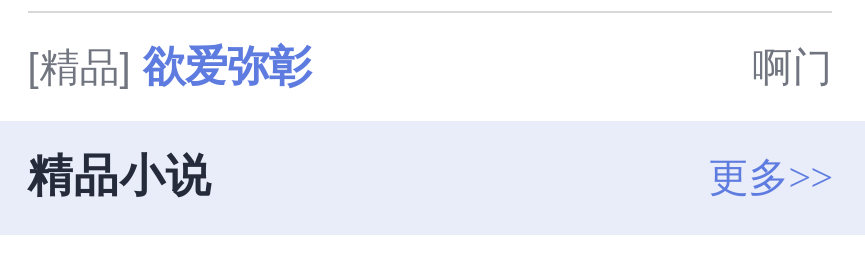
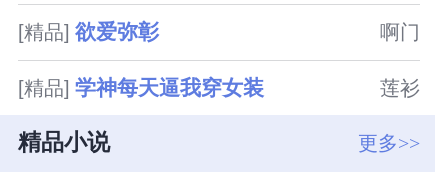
+ [精品] 学神每天逼我穿女装
+ 莲衫
